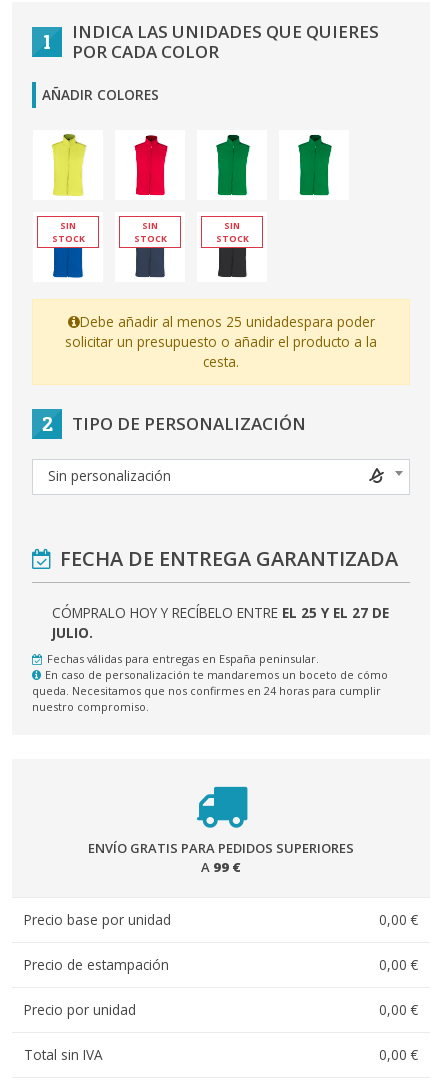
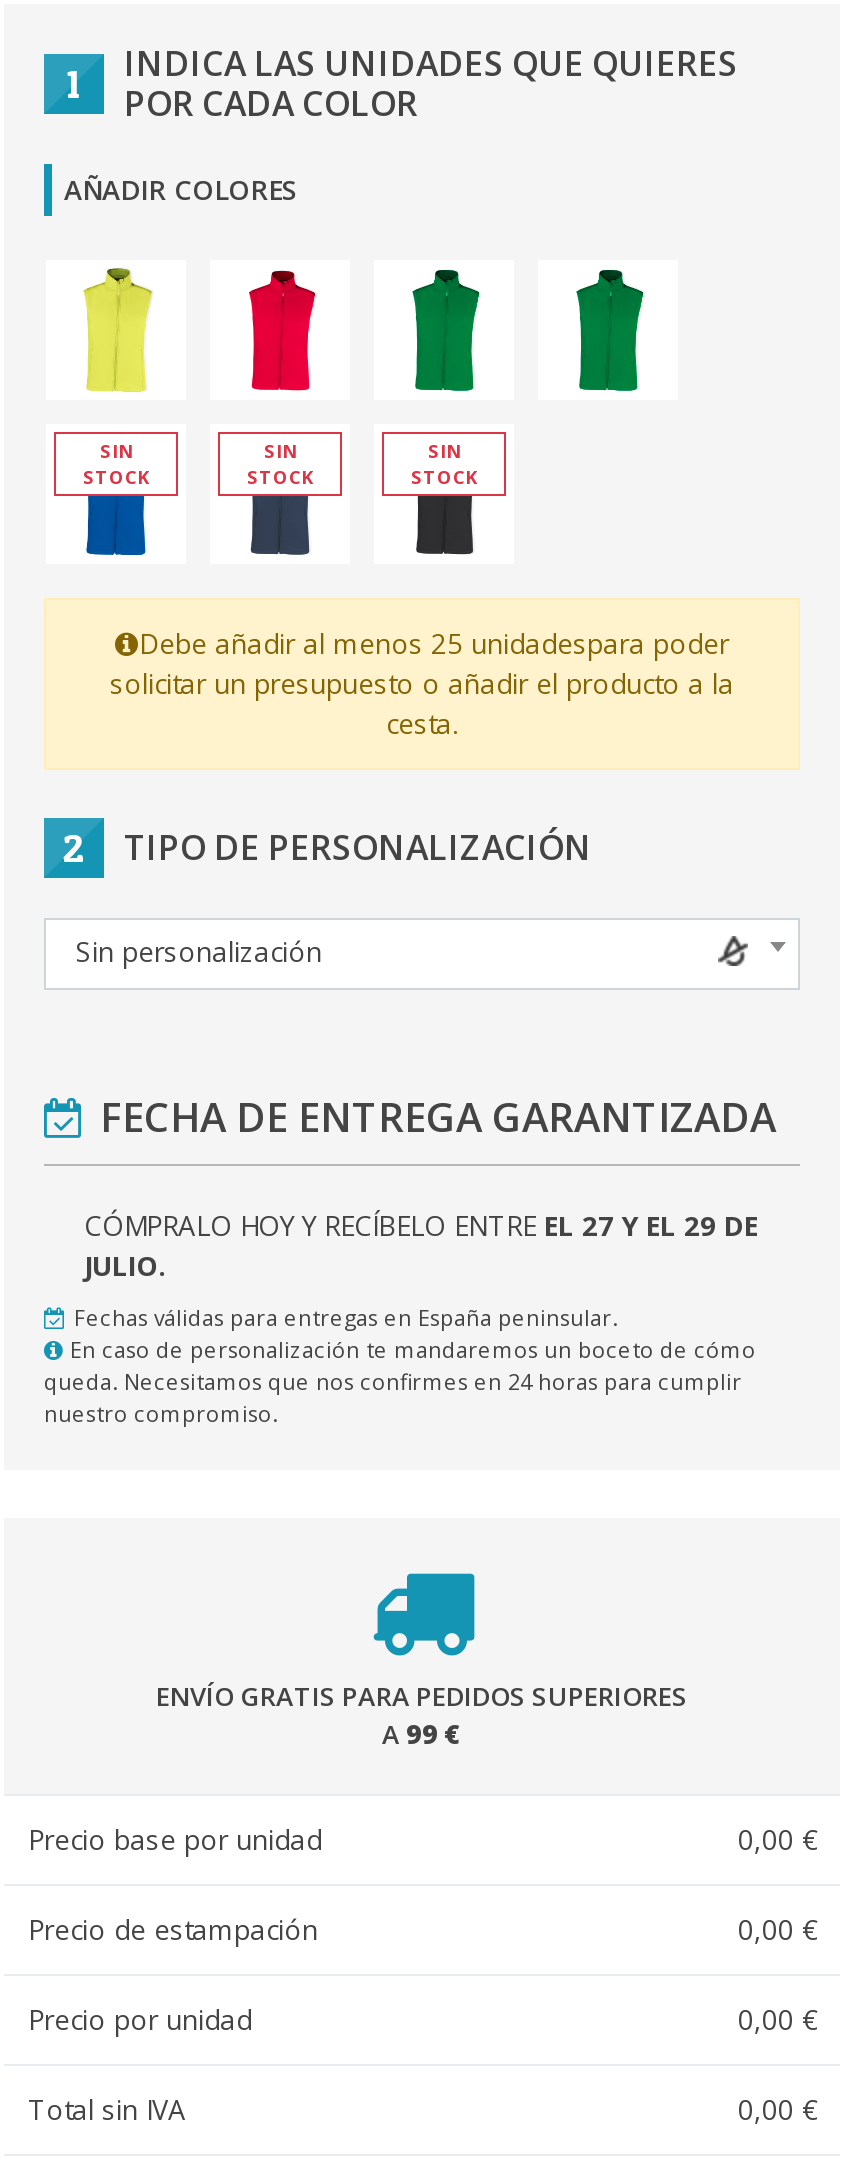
- CÓMPRALO HOY Y RECÍBELO ENTRE EL 25 Y EL 27 DE
+ CÓMPRALO HOY Y RECÍBELO ENTRE EL 27 Y EL 29 DE
